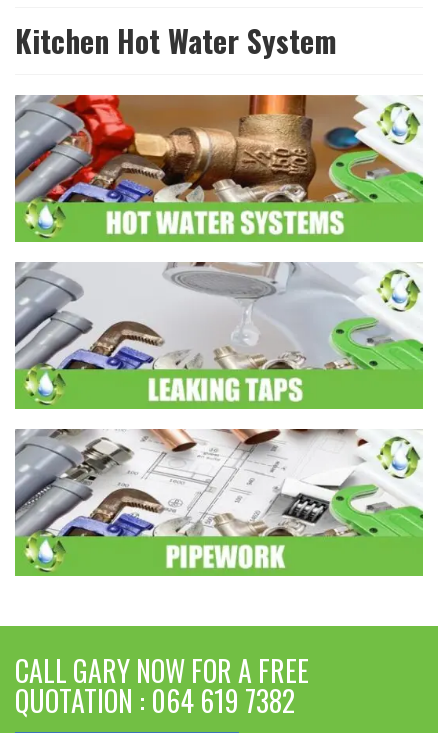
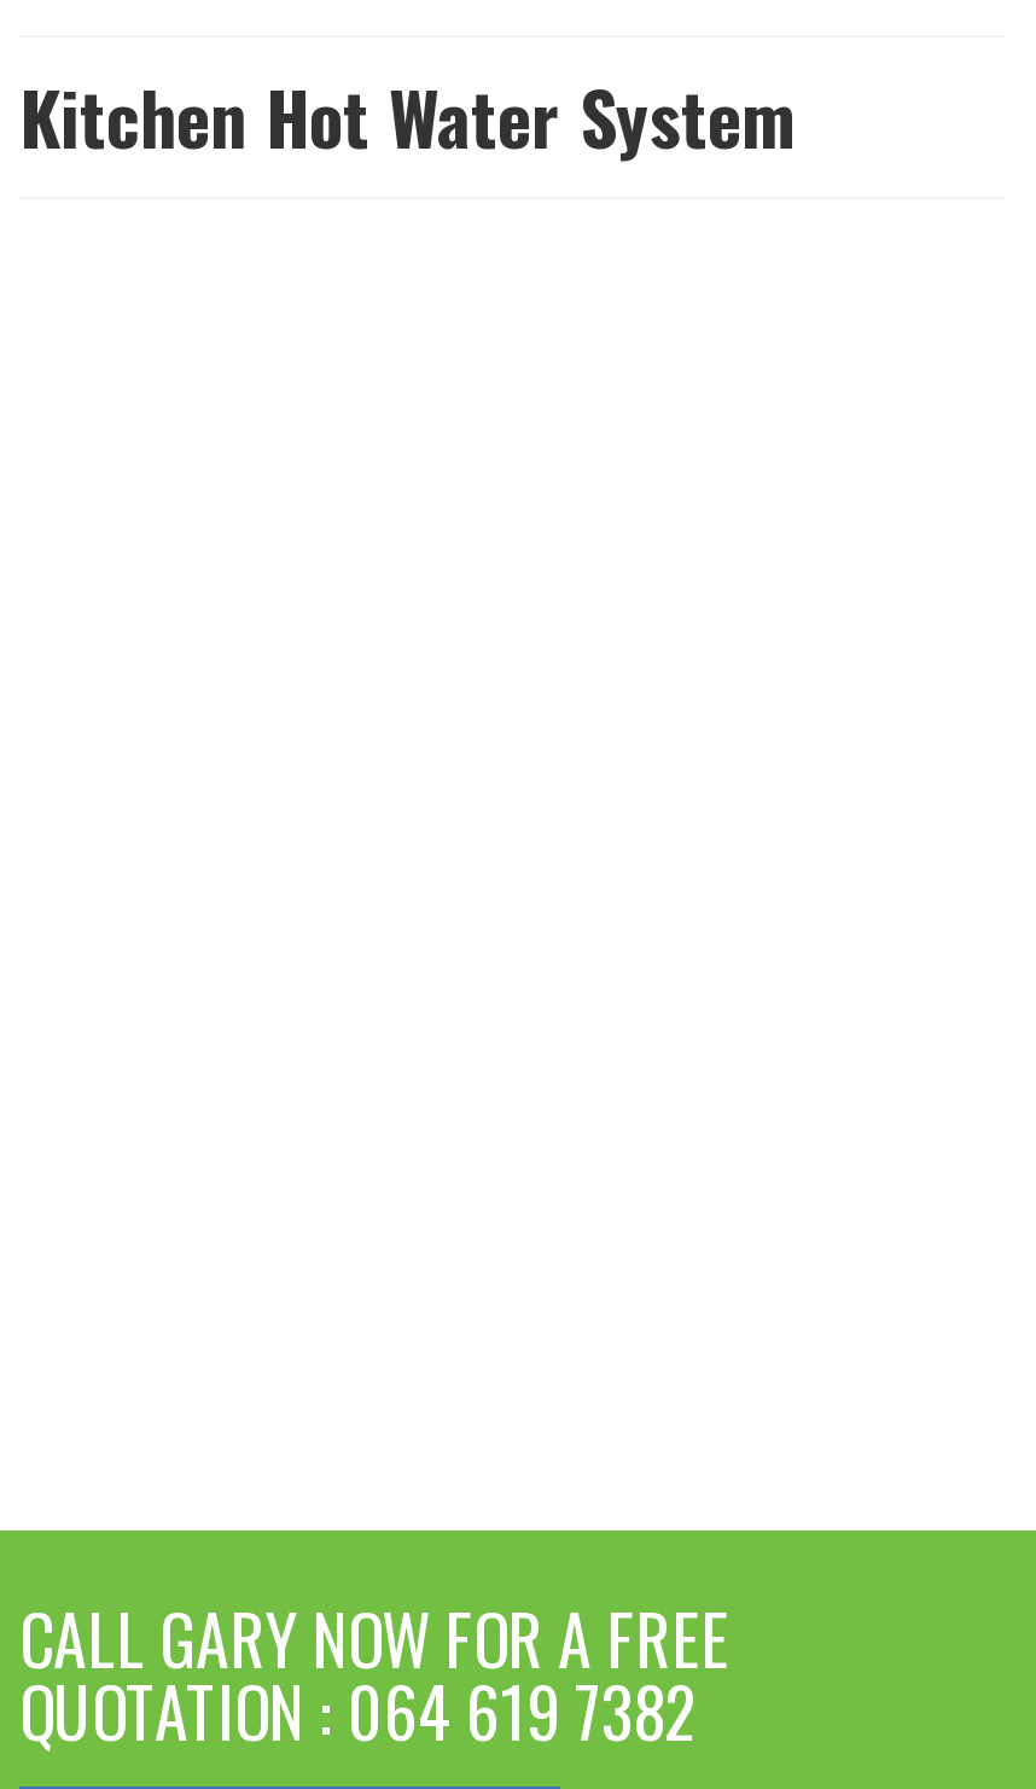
- [image]

- [image]

- [image]
